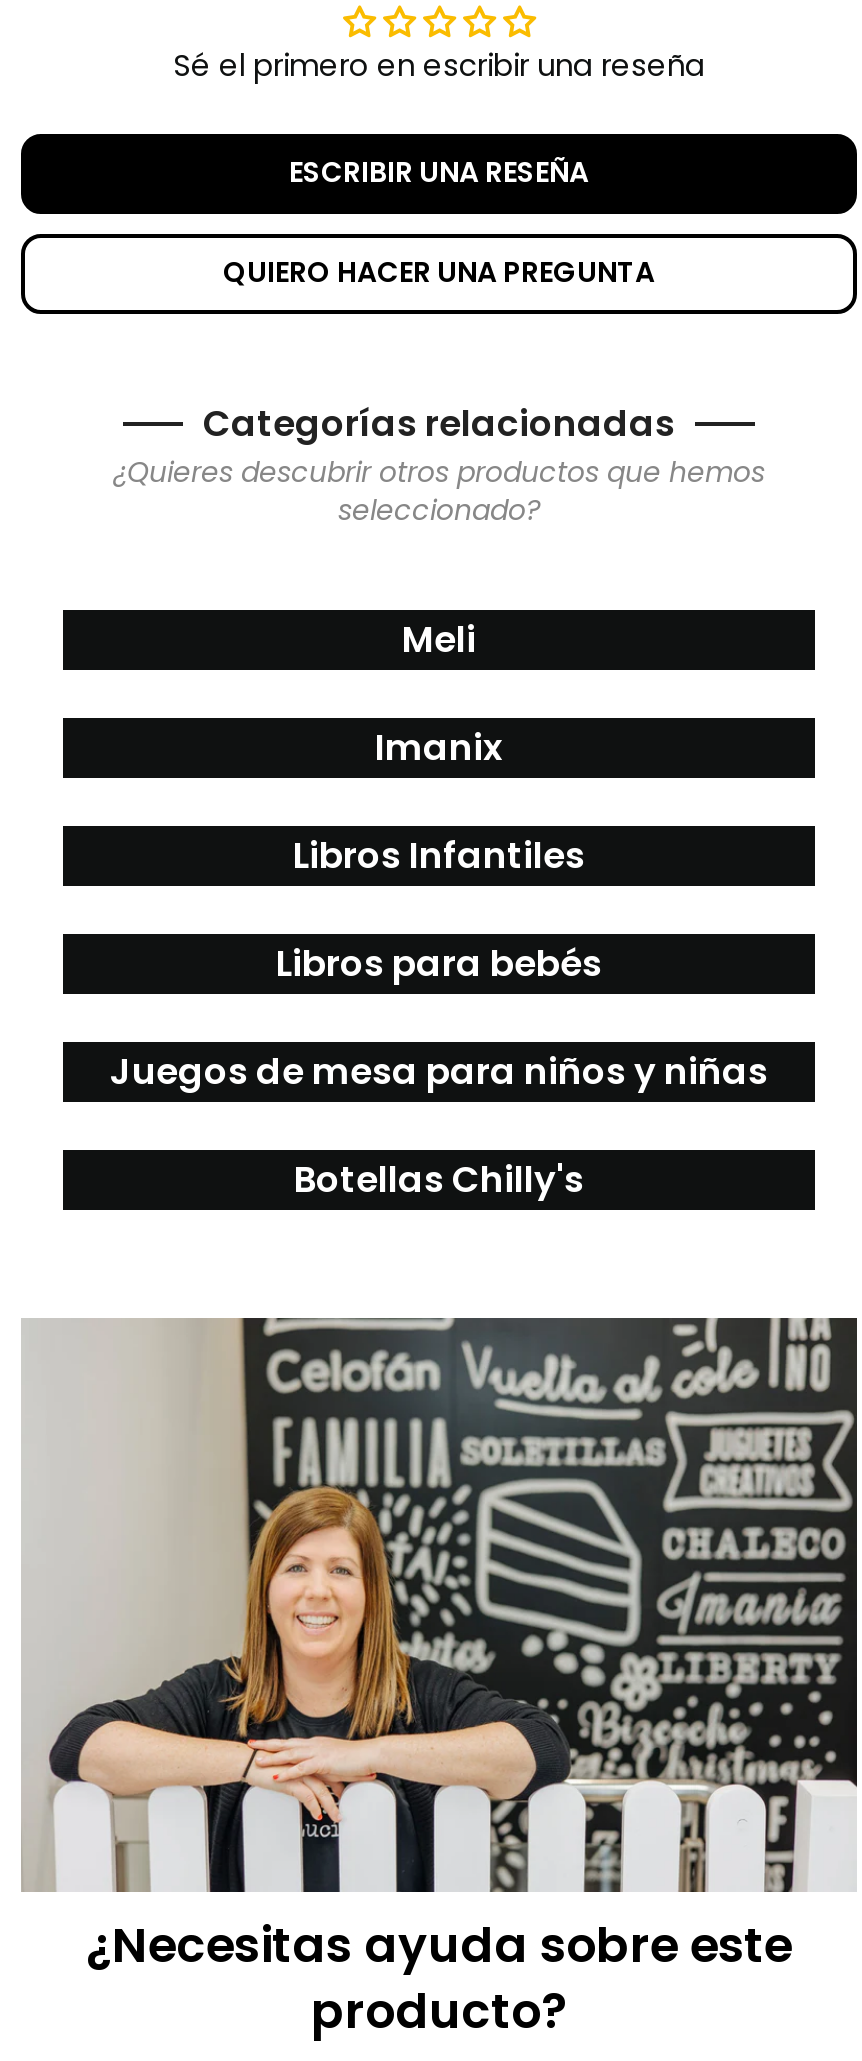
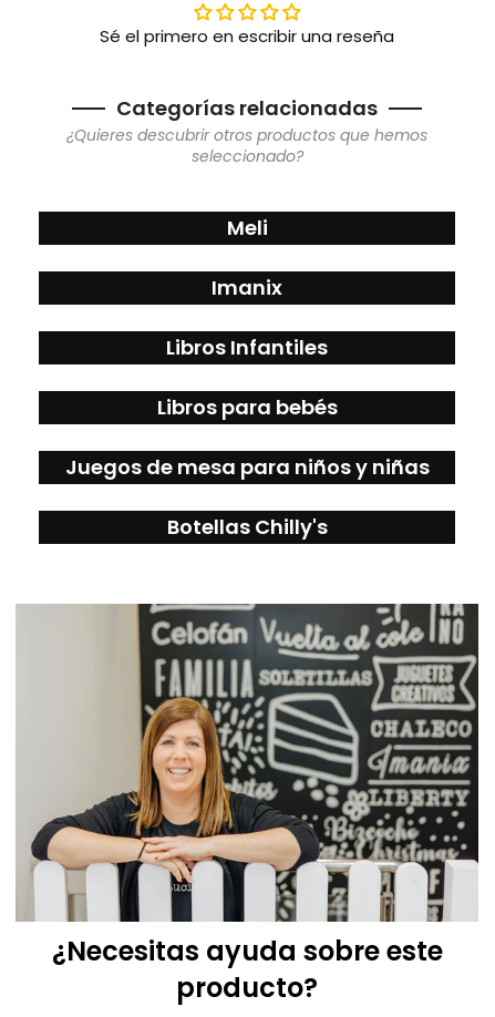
- ESCRIBIR UNA RESEÑA
- QUIERO HACER UNA PREGUNTA
